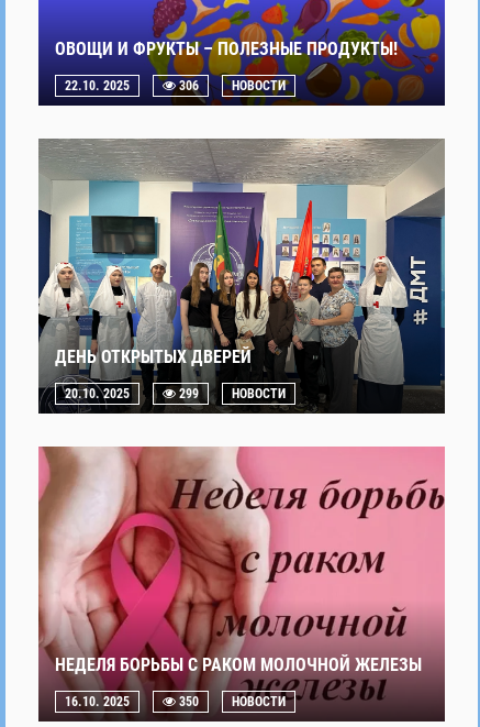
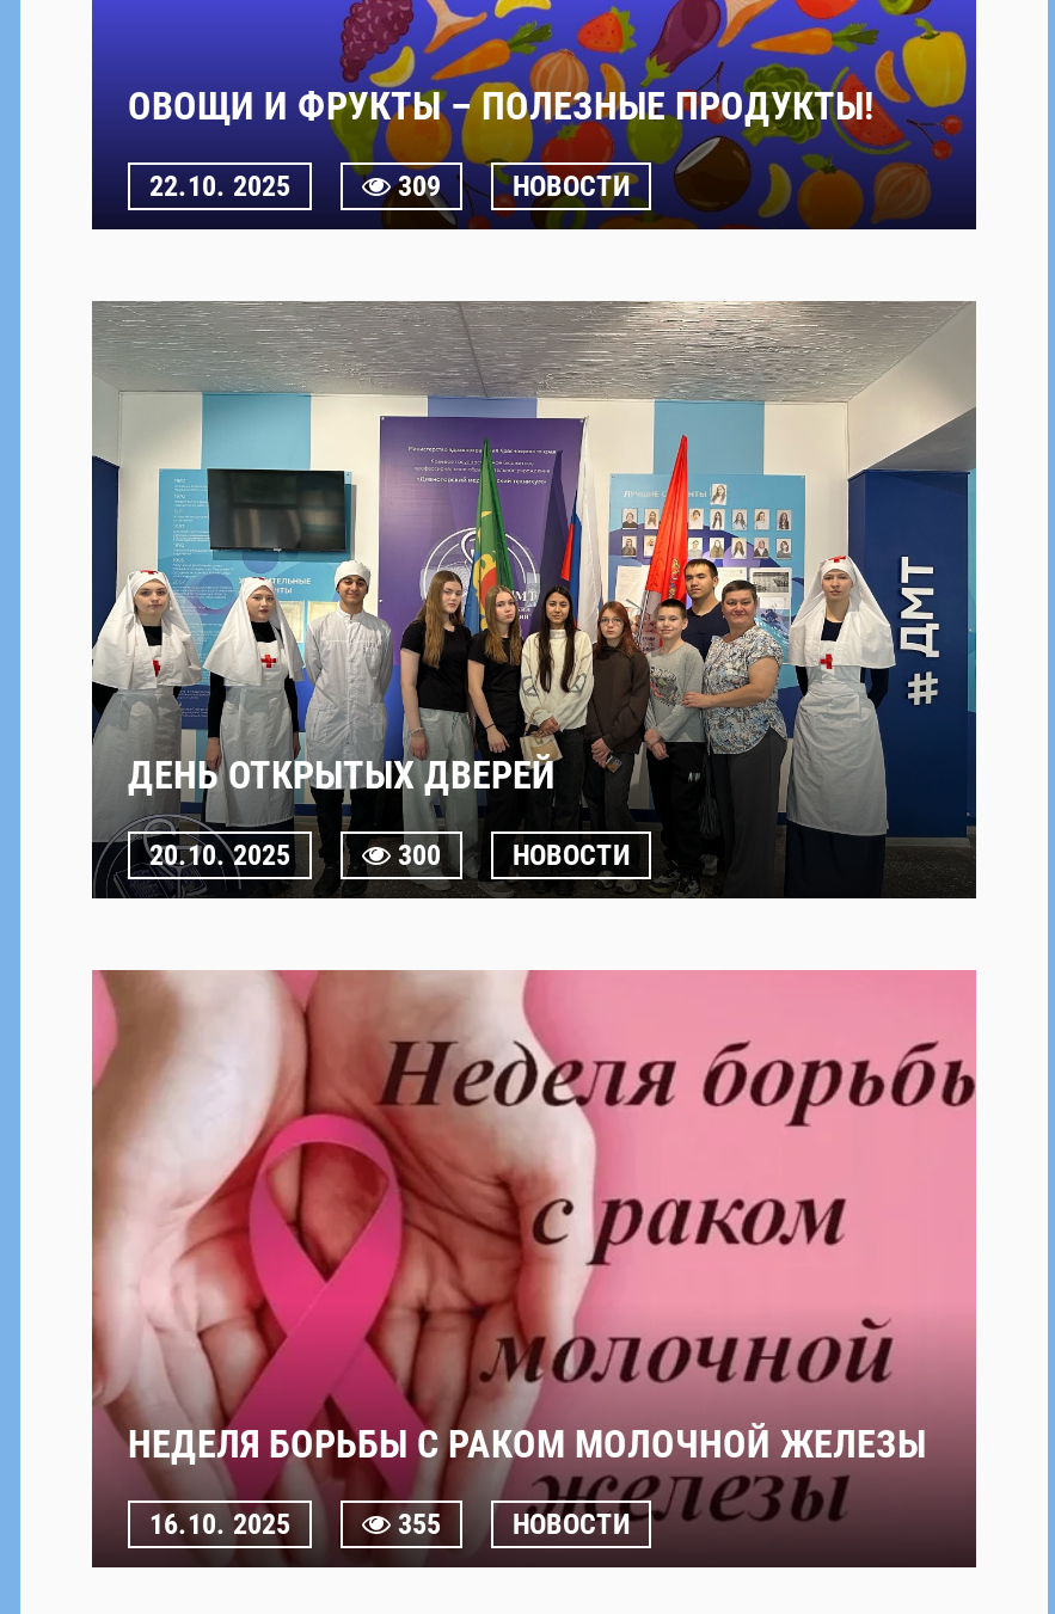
- 306
+ 309

- 299
+ 300

- 350
+ 355
